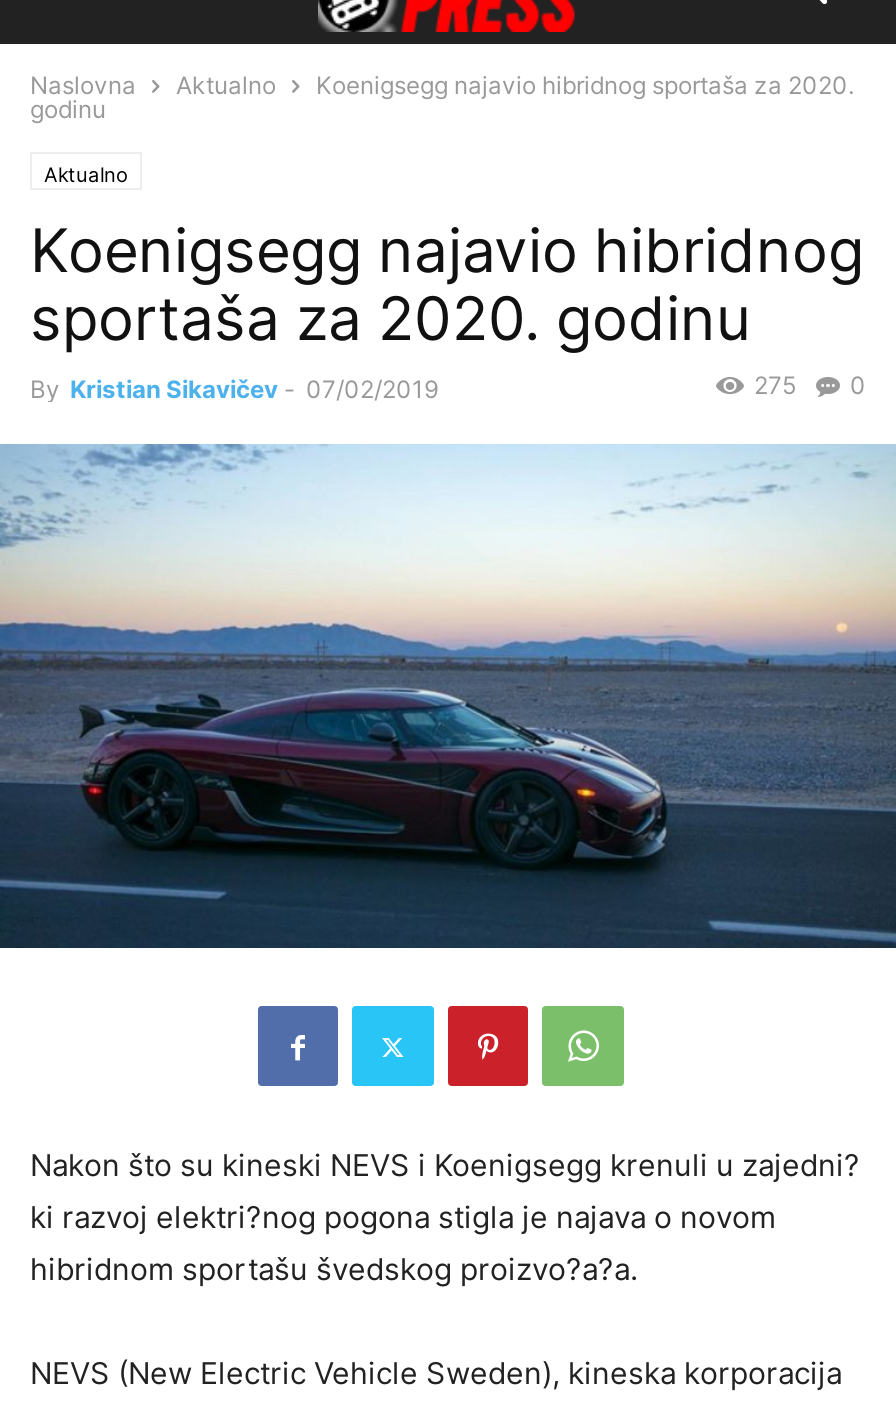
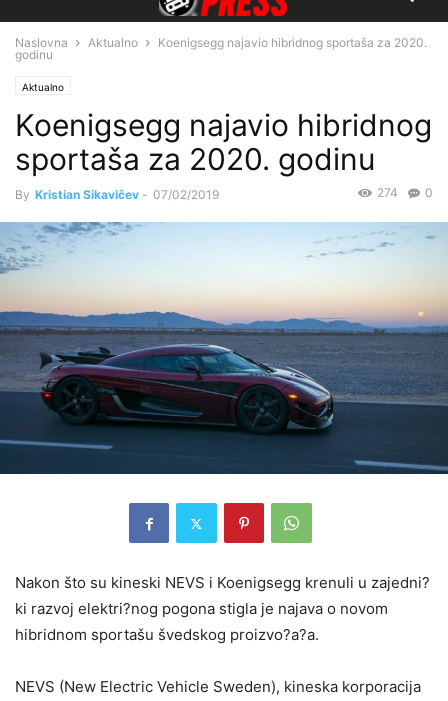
- 275 0
+ 274 0
